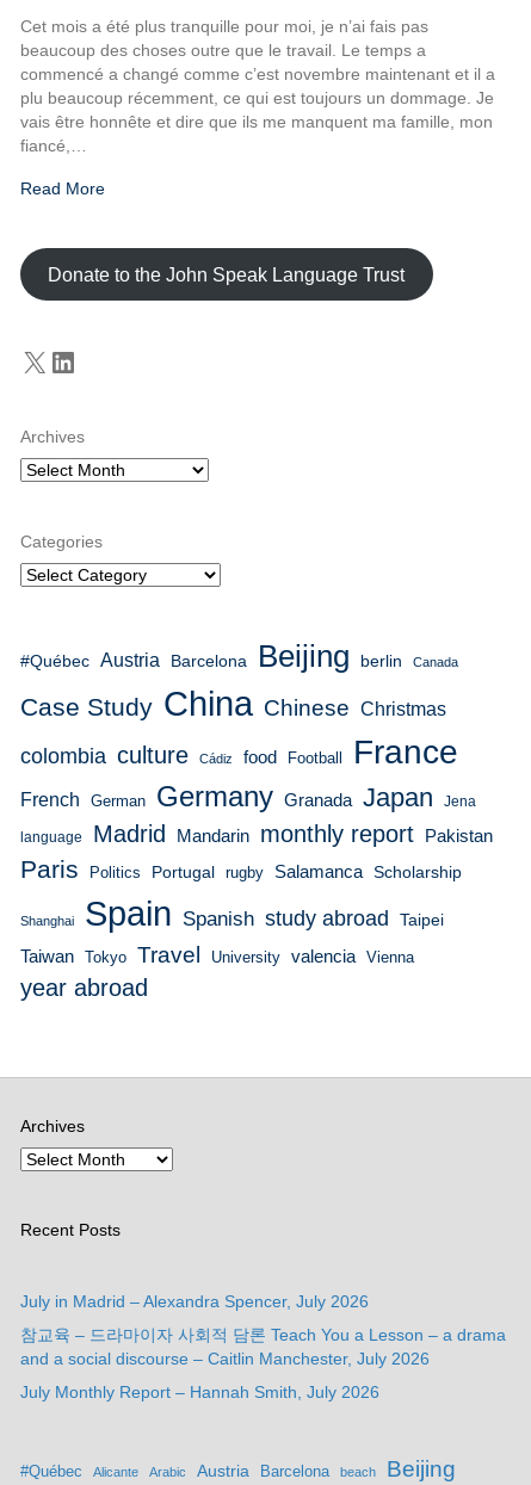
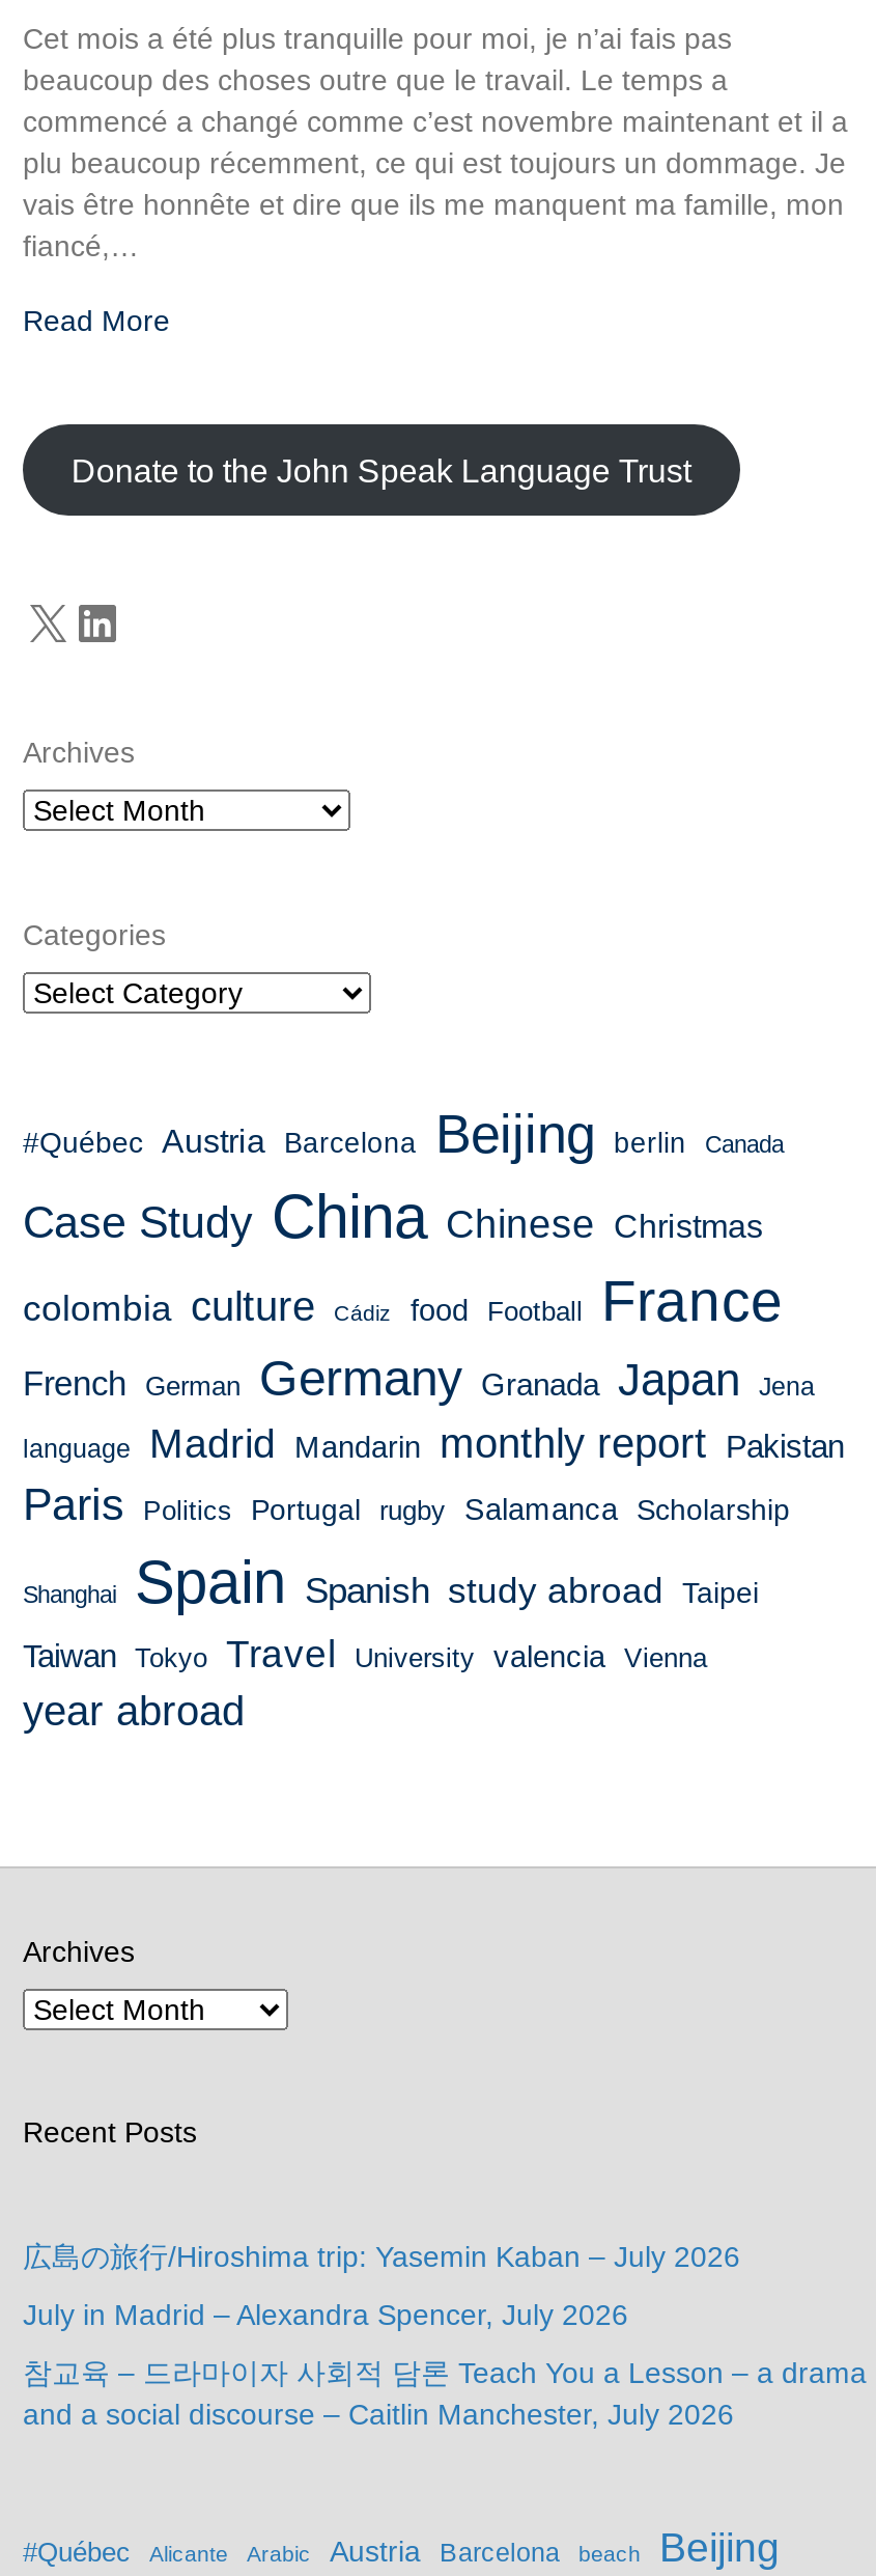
+ 広島の旅行/Hiroshima trip: Yasemin Kaban – July 2026

moved down: July in Madrid – Alexandra Spencer, July 2026 | 참교육 – 드라마이자 사회적 담론 Teach You a Lesson – a drama | and a social discourse – Caitlin Manchester, July 2026

- July Monthly Report – Hannah Smith, July 2026
